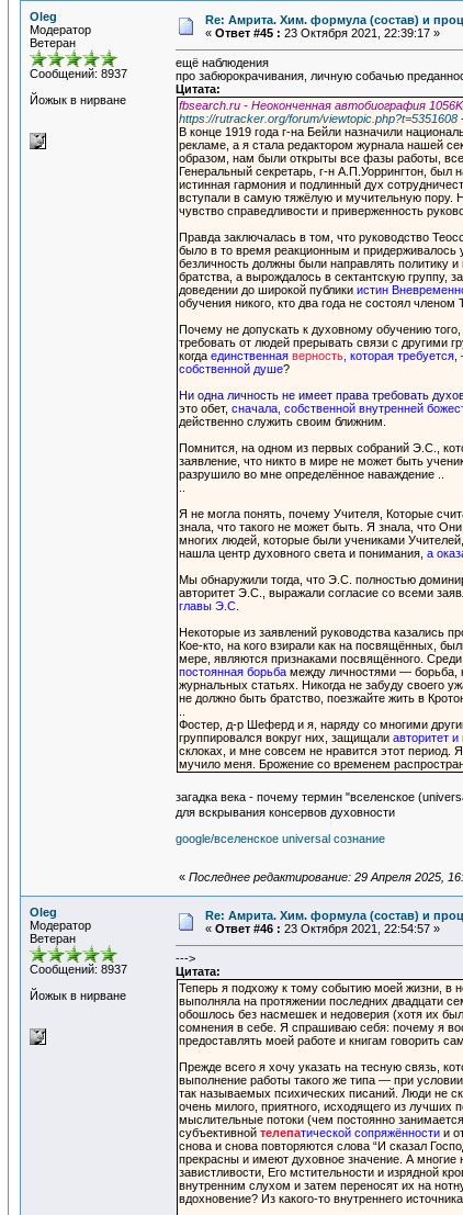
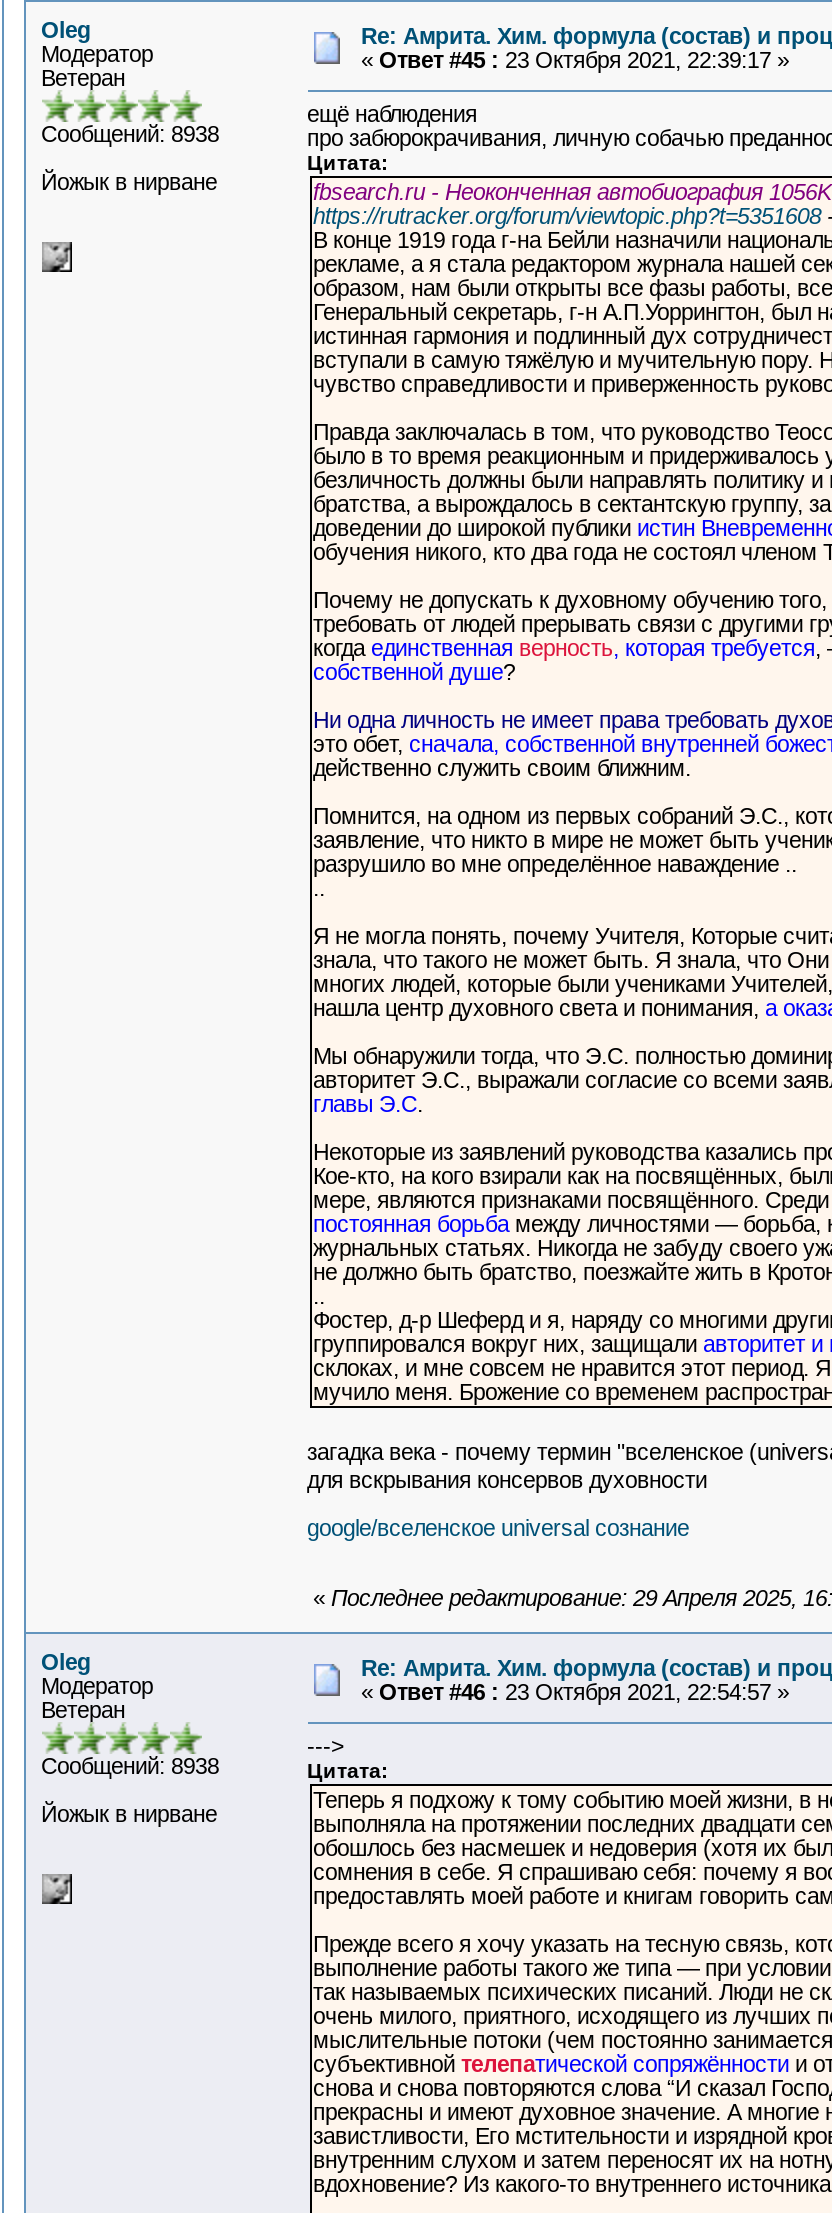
- Сообщений: 8937
+ Сообщений: 8938

- Сообщений: 8937
+ Сообщений: 8938
